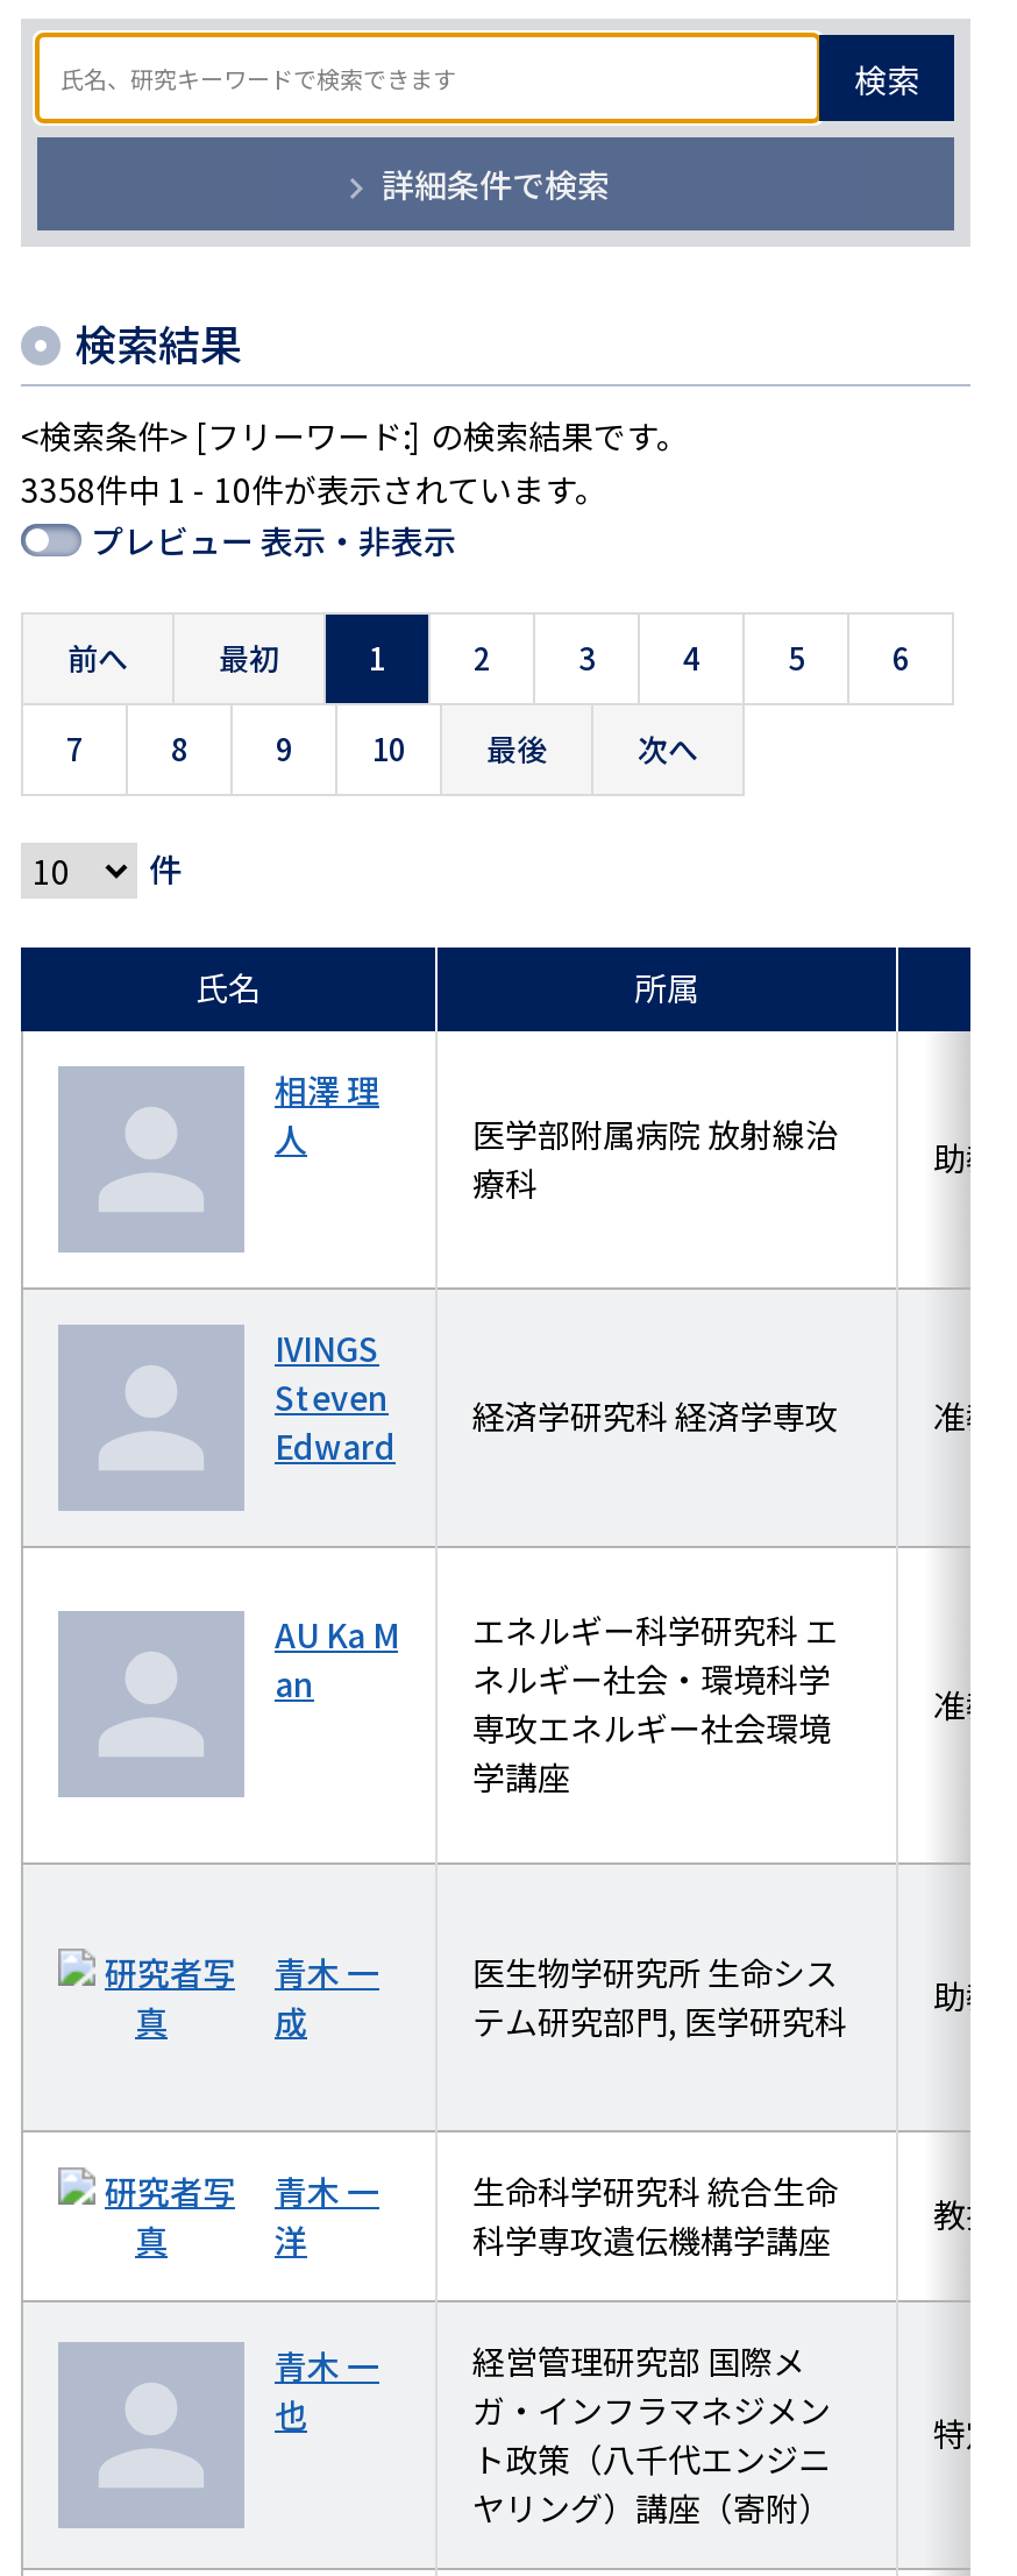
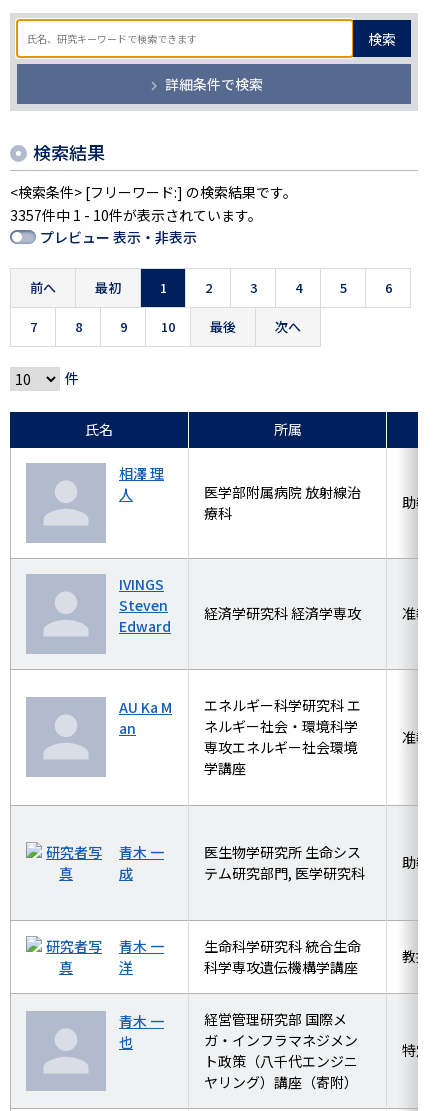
- 3358件中 1 - 10件が表示されています。
+ 3357件中 1 - 10件が表示されています。
